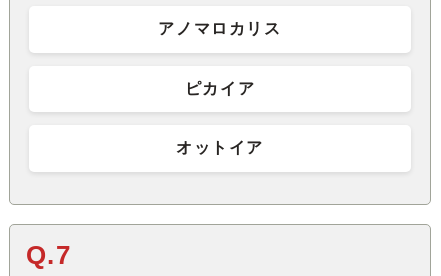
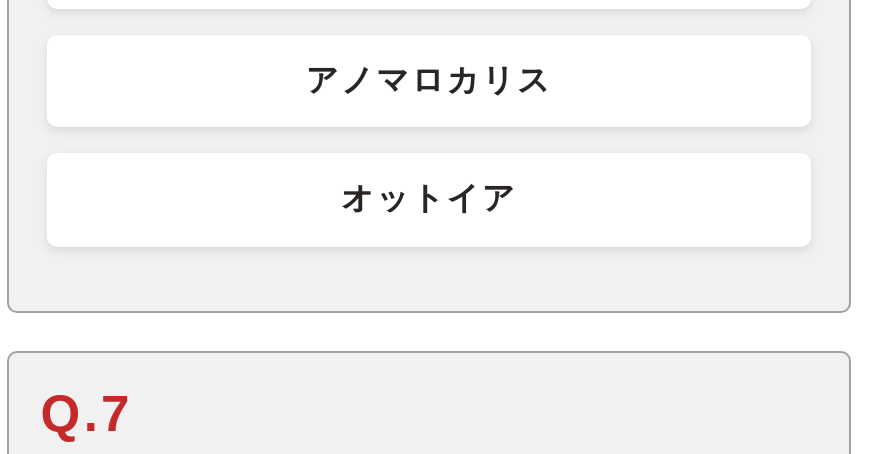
- ピカイア
